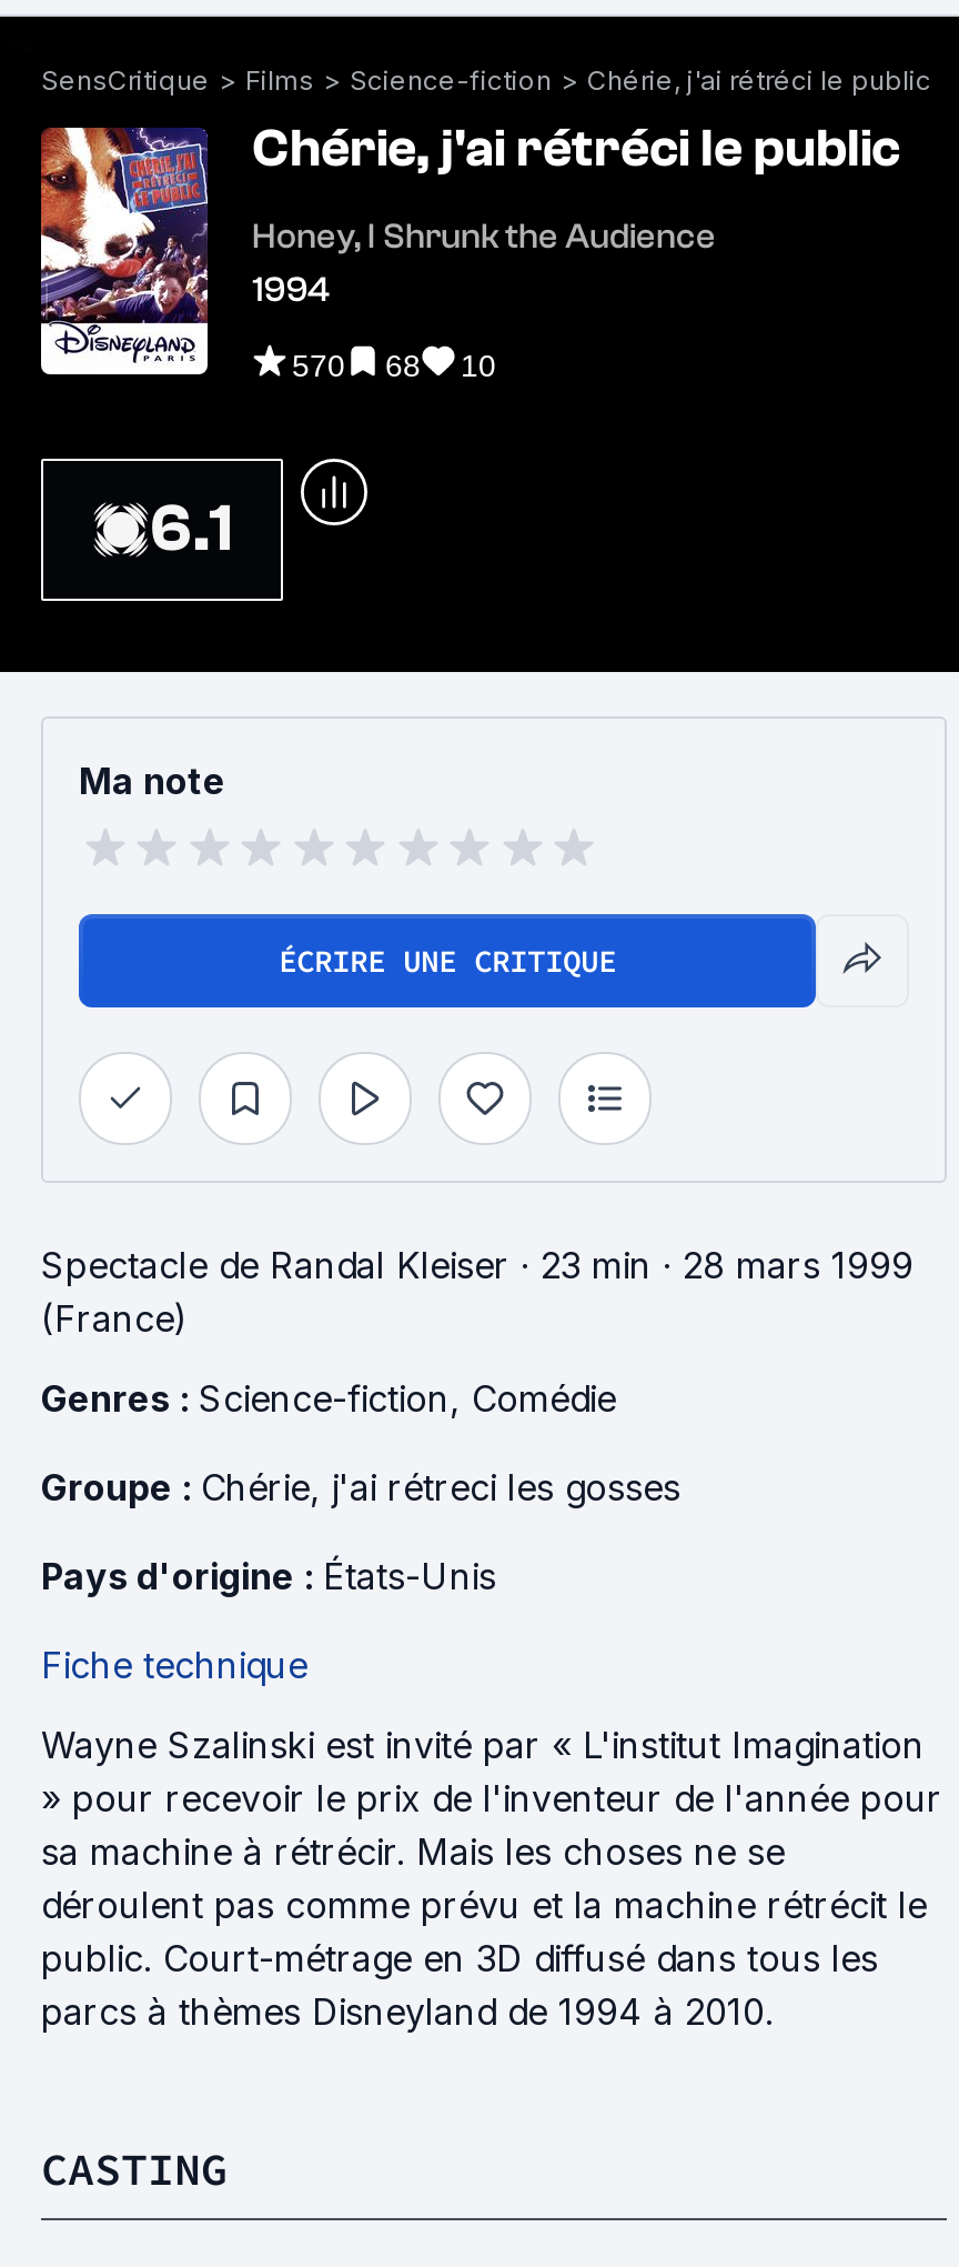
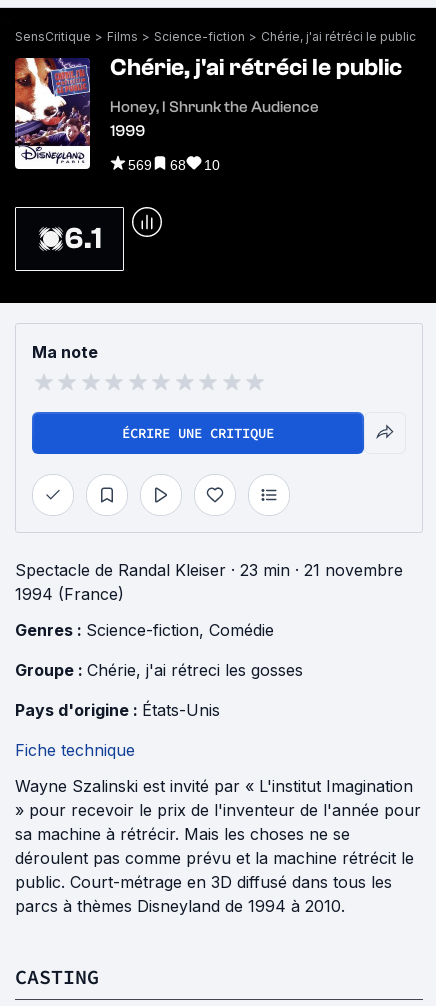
- 1994
+ 1999

- 570 68 10
+ 569 68 10

- Spectacle de Randal Kleiser · 23 min · 28 mars 1999
- (France)
+ Spectacle de Randal Kleiser · 23 min · 21 novembre
+ 1994 (France)
